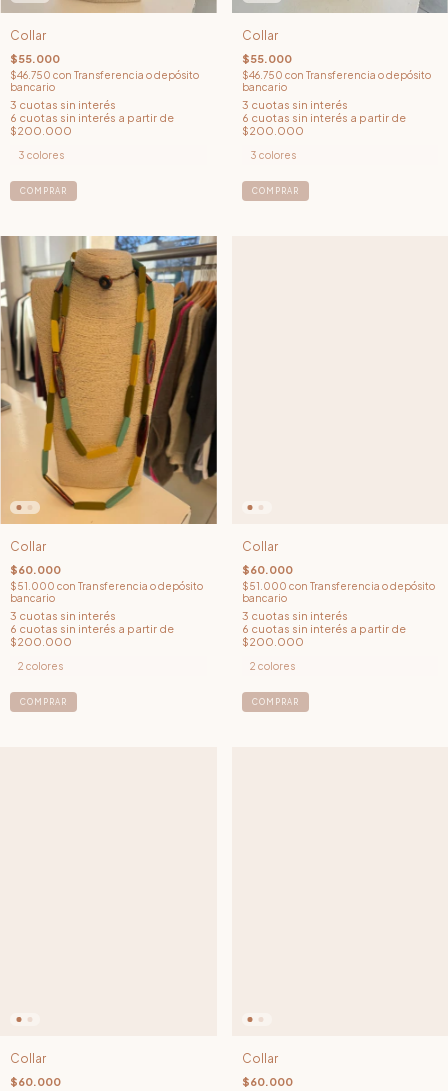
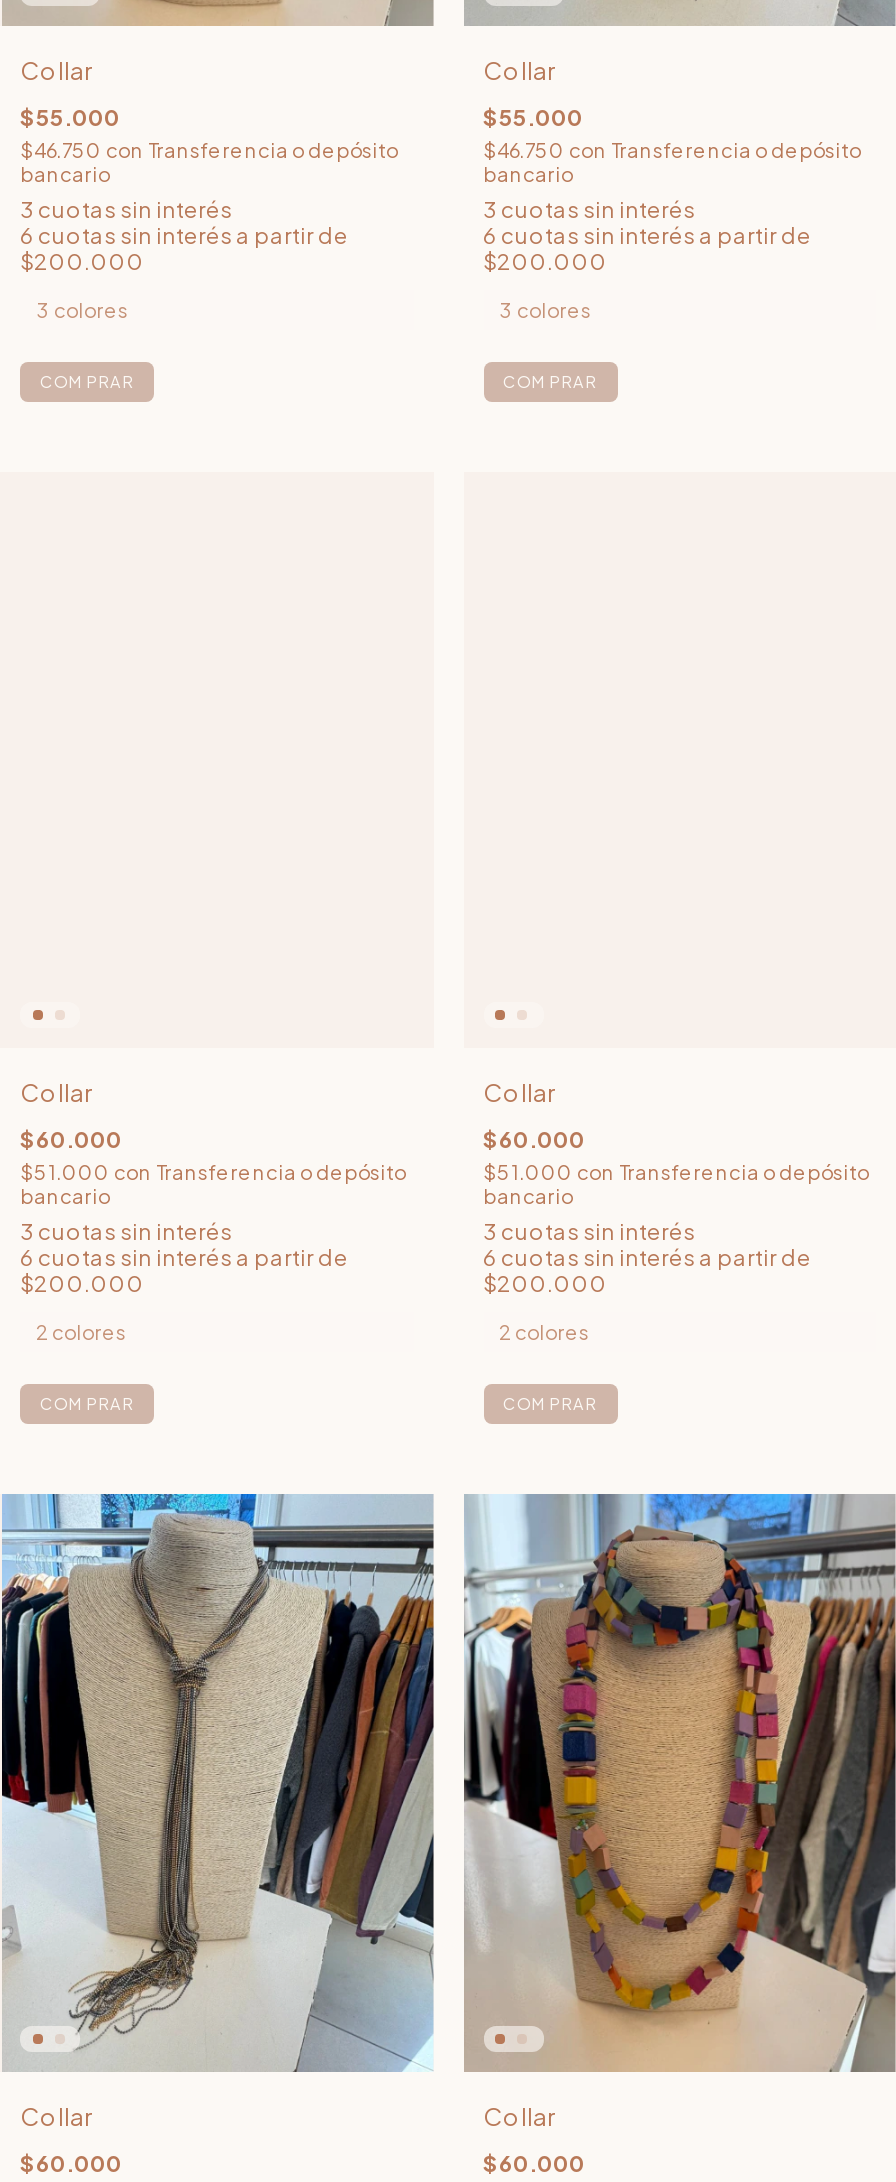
- [image]

+ [image]

+ [image]
